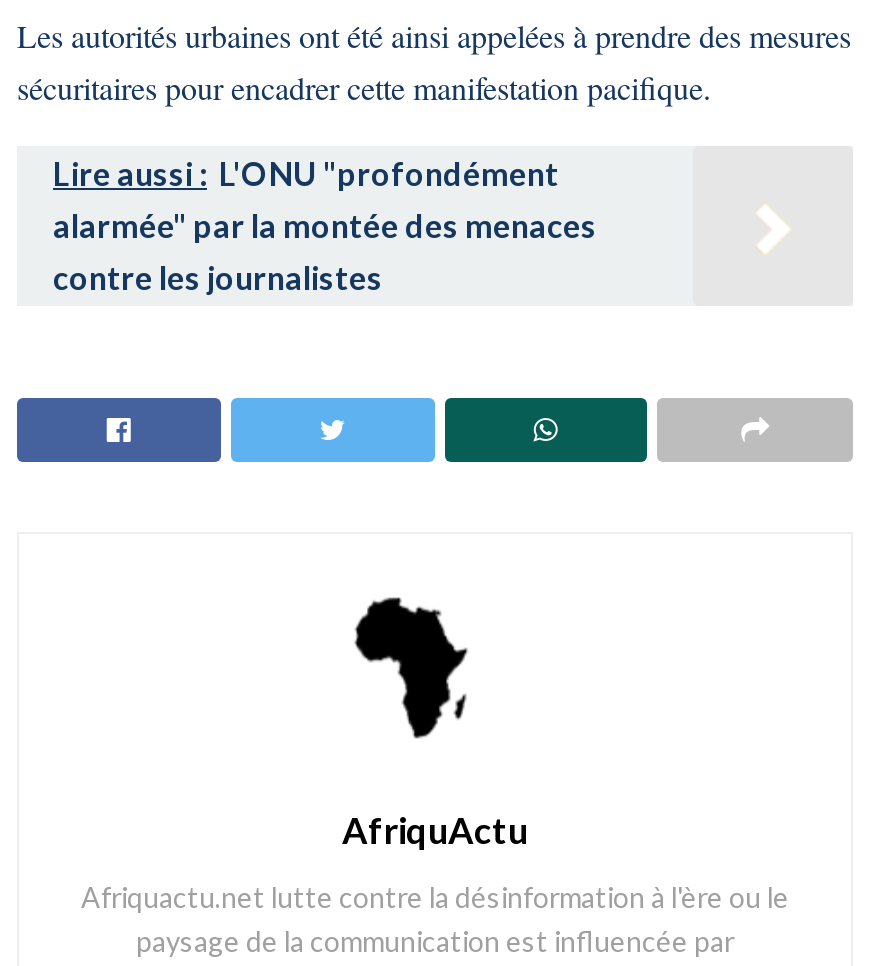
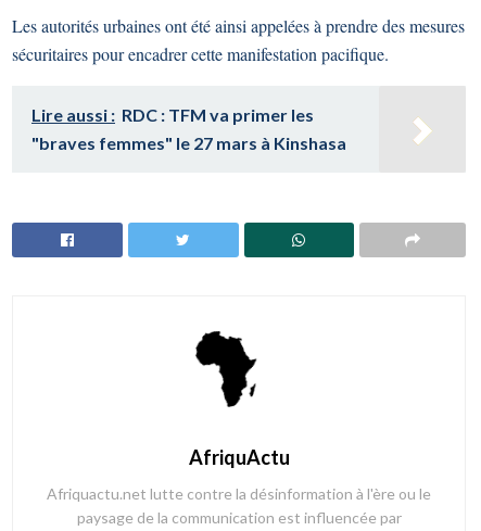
- Lire aussi : L'ONU "profondément
- alarmée" par la montée des menaces
- contre les journalistes
+ Lire aussi : RDC : TFM va primer les
+ "braves femmes" le 27 mars à Kinshasa
